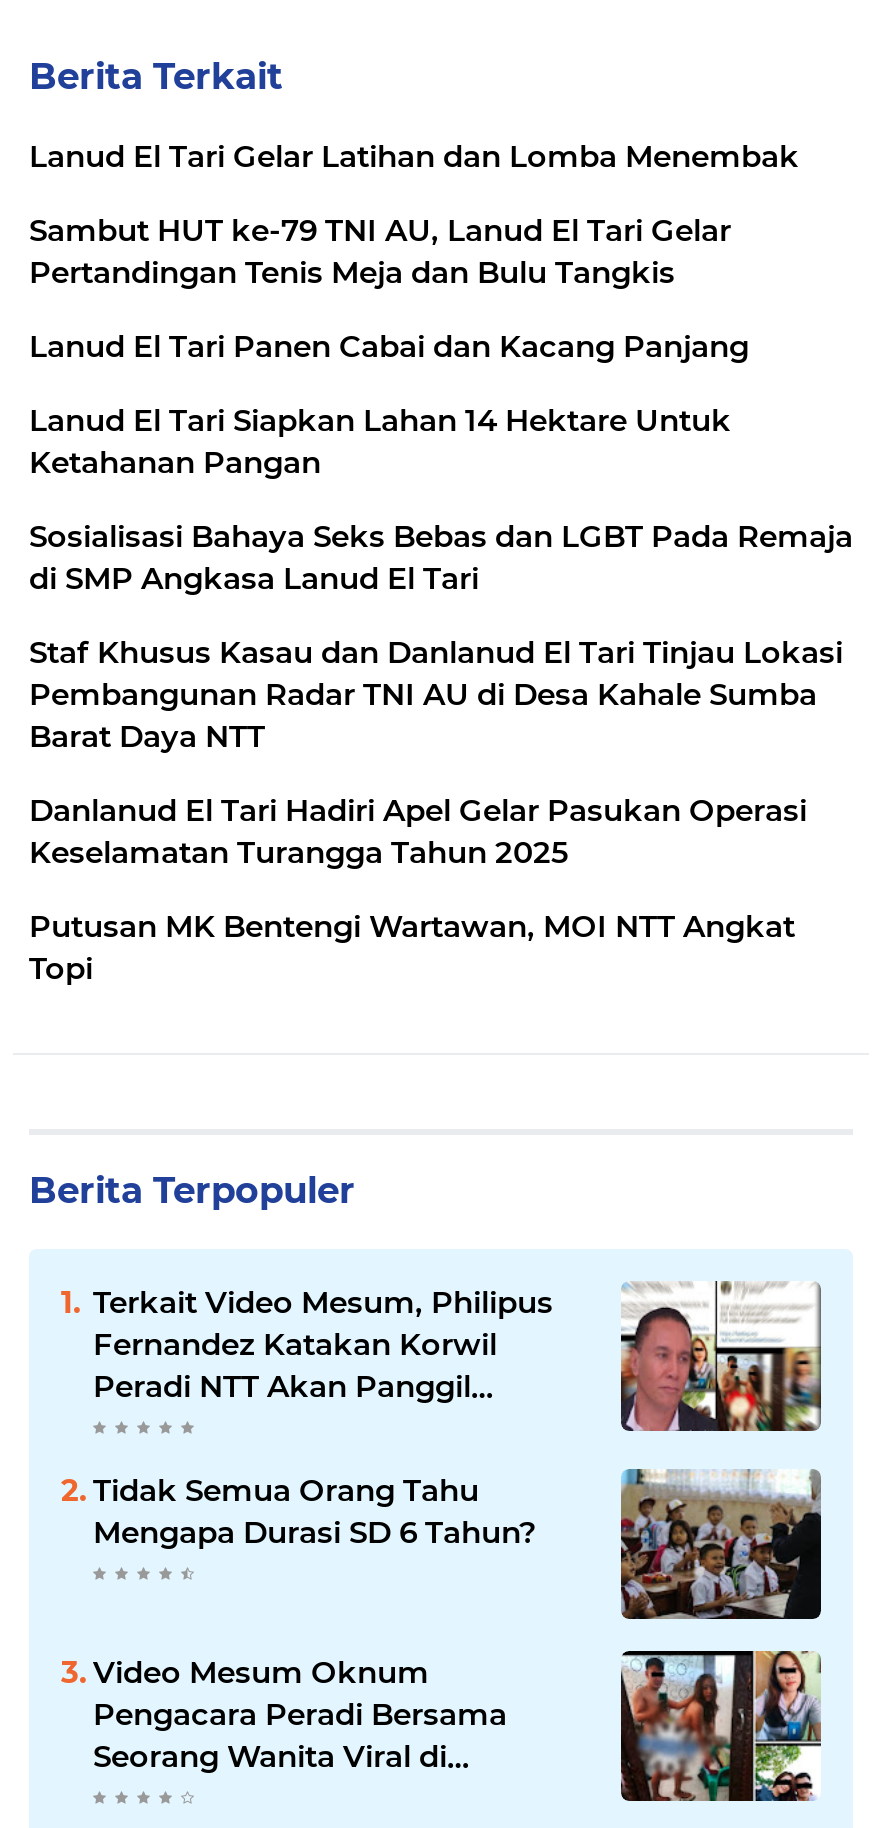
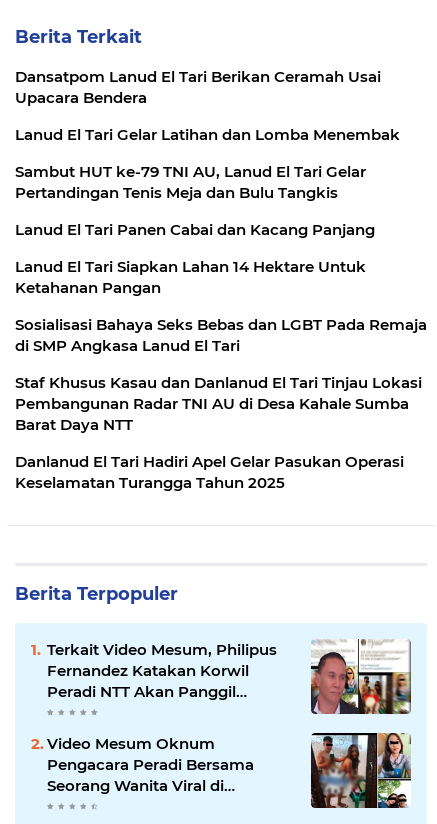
+ Dansatpom Lanud El Tari Berikan Ceramah Usai
+ Upacara Bendera

moved down: Lanud El Tari Gelar Latihan dan Lomba Menembak | Sambut HUT ke-79 TNI AU, Lanud El Tari Gelar | Pertandingan Tenis Meja dan Bulu Tangkis | ... | Danlanud El Tari Hadiri Apel Gelar Pasukan Operasi | Keselamatan Turangga Tahun 2025

- Putusan MK Bentengi Wartawan, MOI NTT Angkat
- Topi

- Tidak Semua Orang Tahu
- Mengapa Durasi SD 6 Tahun?

- [image]
